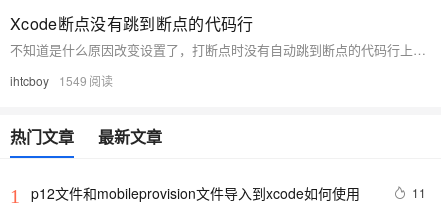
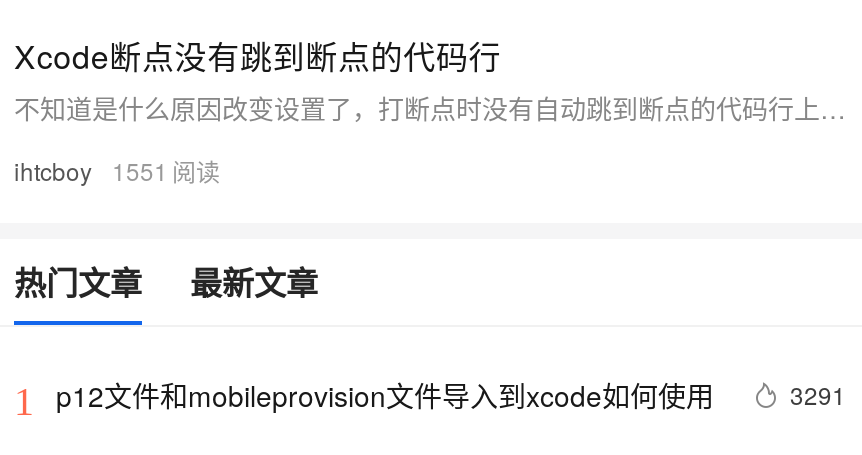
- ihtcboy 1549
+ ihtcboy 1551

- 11
+ 3291
